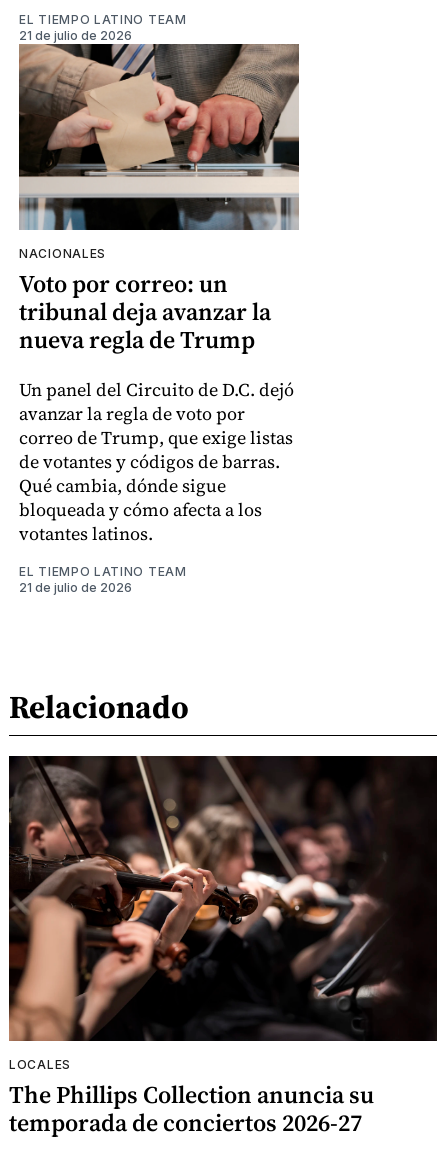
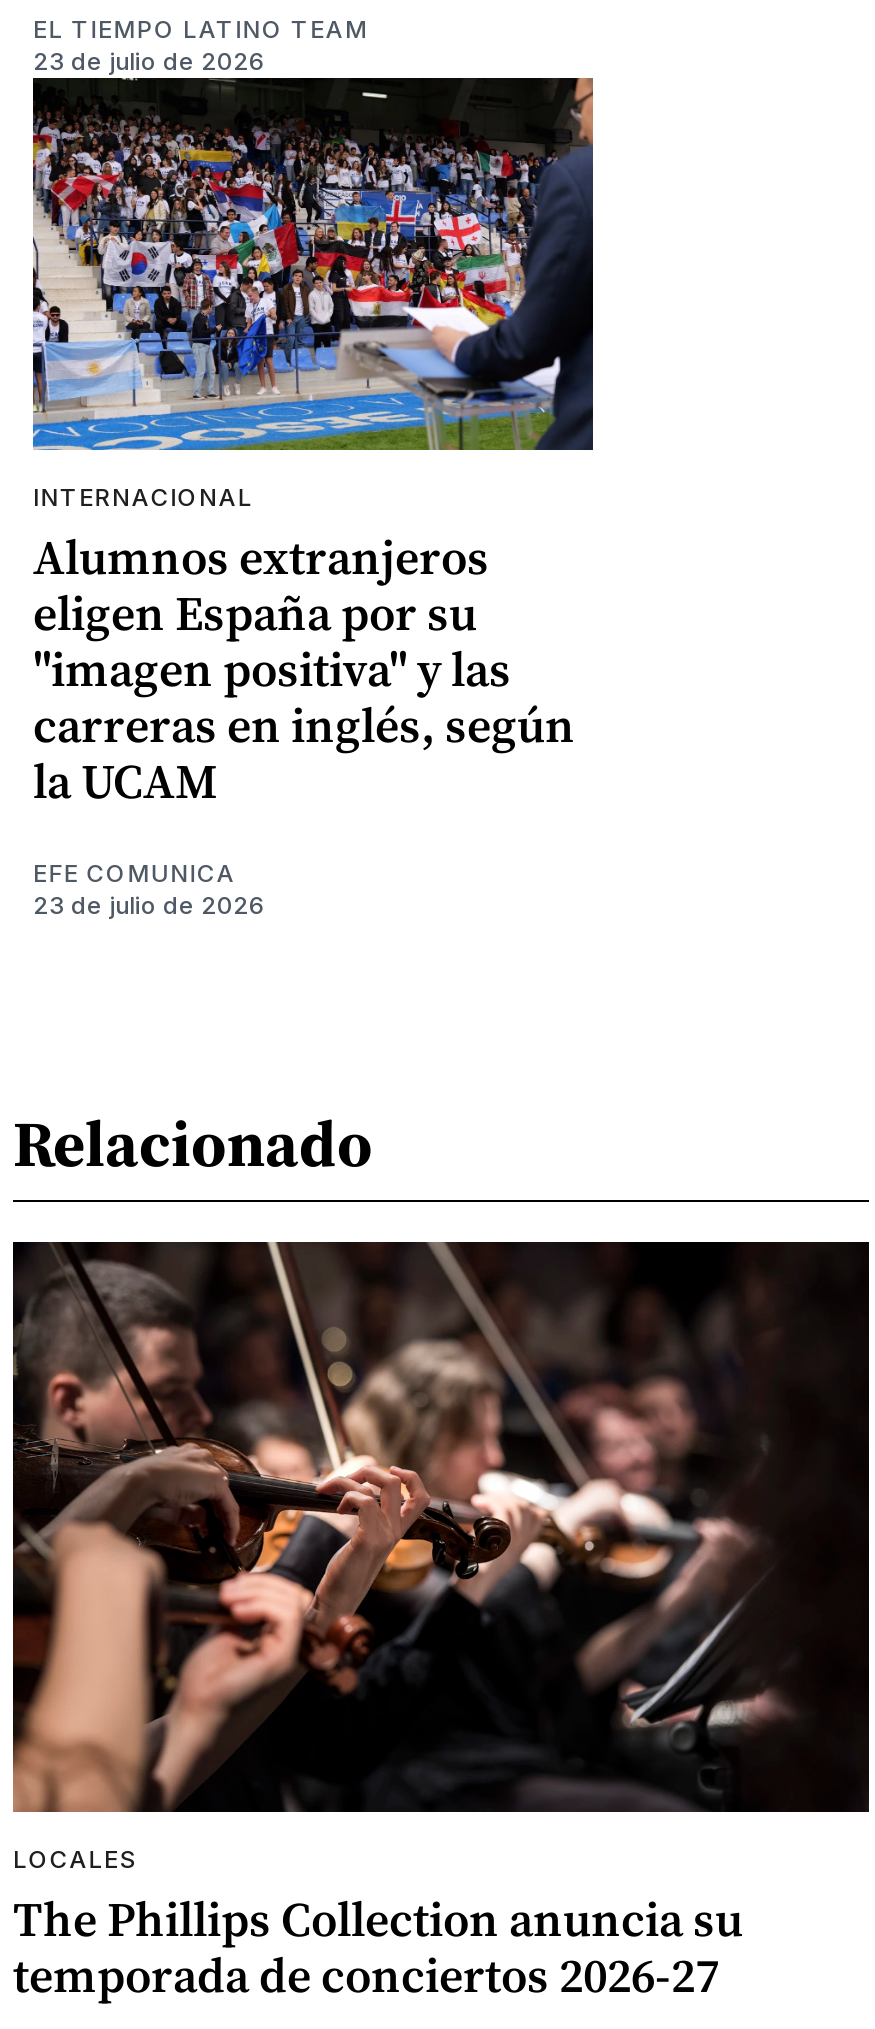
- 21 de julio de 2026
+ 23 de julio de 2026

- [image]
- NACIONALES
- Voto por correo: un
- tribunal deja avanzar la
- nueva regla de Trump
- Un panel del Circuito de D.C. dejó
- avanzar la regla de voto por
- correo de Trump, que exige listas
- de votantes y códigos de barras.
- Qué cambia, dónde sigue
- bloqueada y cómo afecta a los
- votantes latinos.
- EL TIEMPO LATINO TEAM
- 21 de julio de 2026
+ [image]
+ INTERNACIONAL
+ Alumnos extranjeros
+ eligen España por su
+ "imagen positiva" y las
+ carreras en inglés, según
+ la UCAM
+ EFE COMUNICA
+ 23 de julio de 2026
